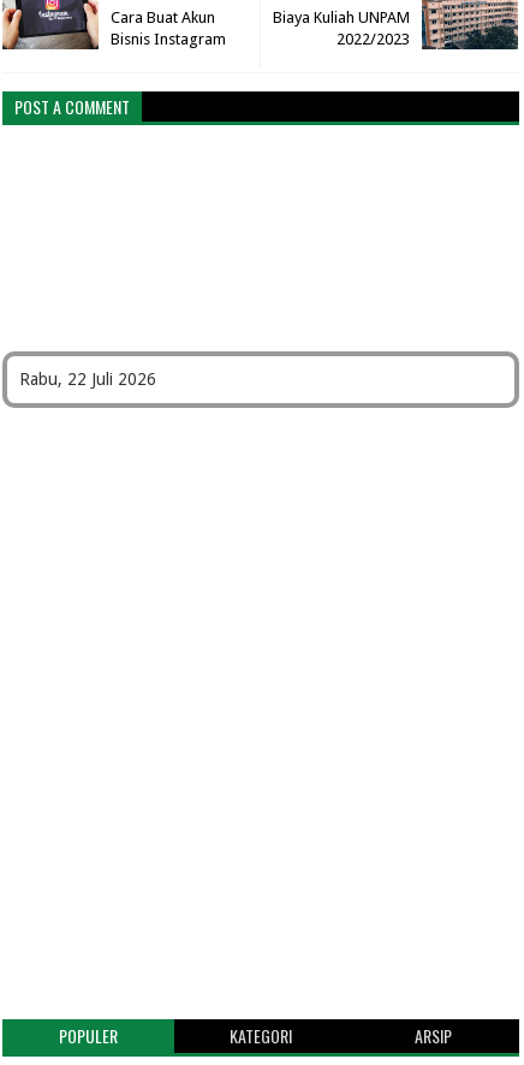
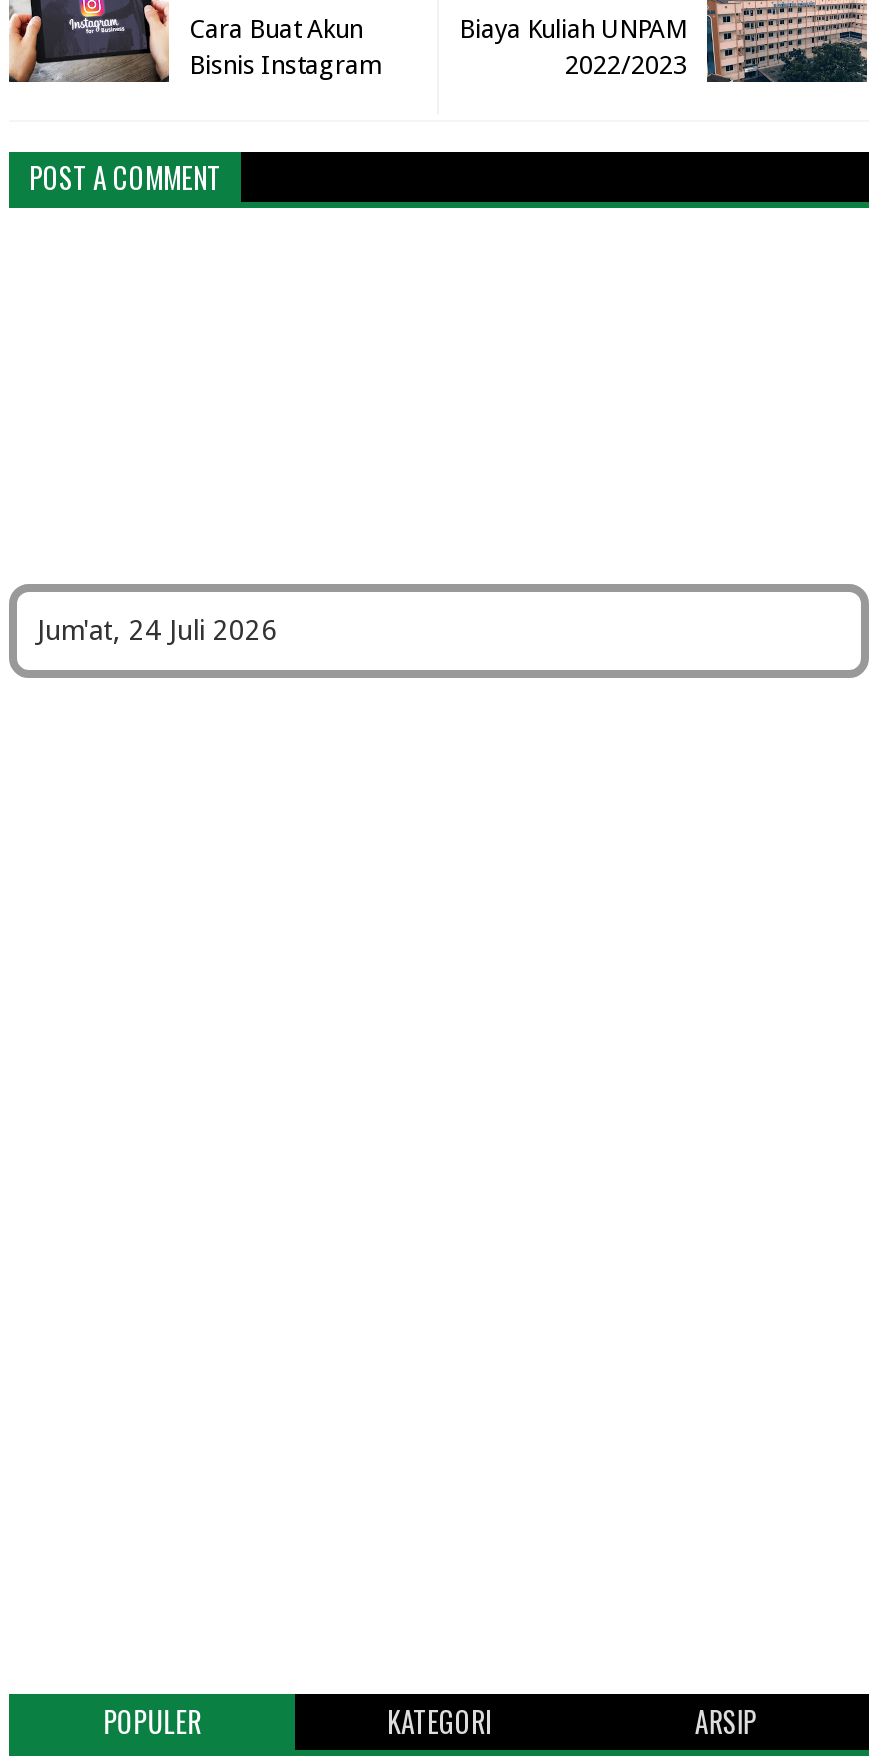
- Rabu, 22 Juli 2026
+ Jum'at, 24 Juli 2026
